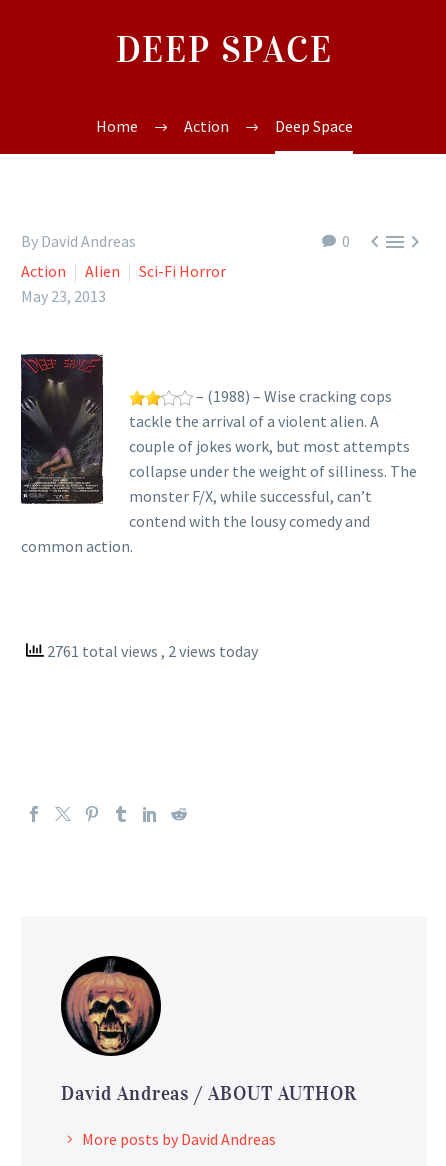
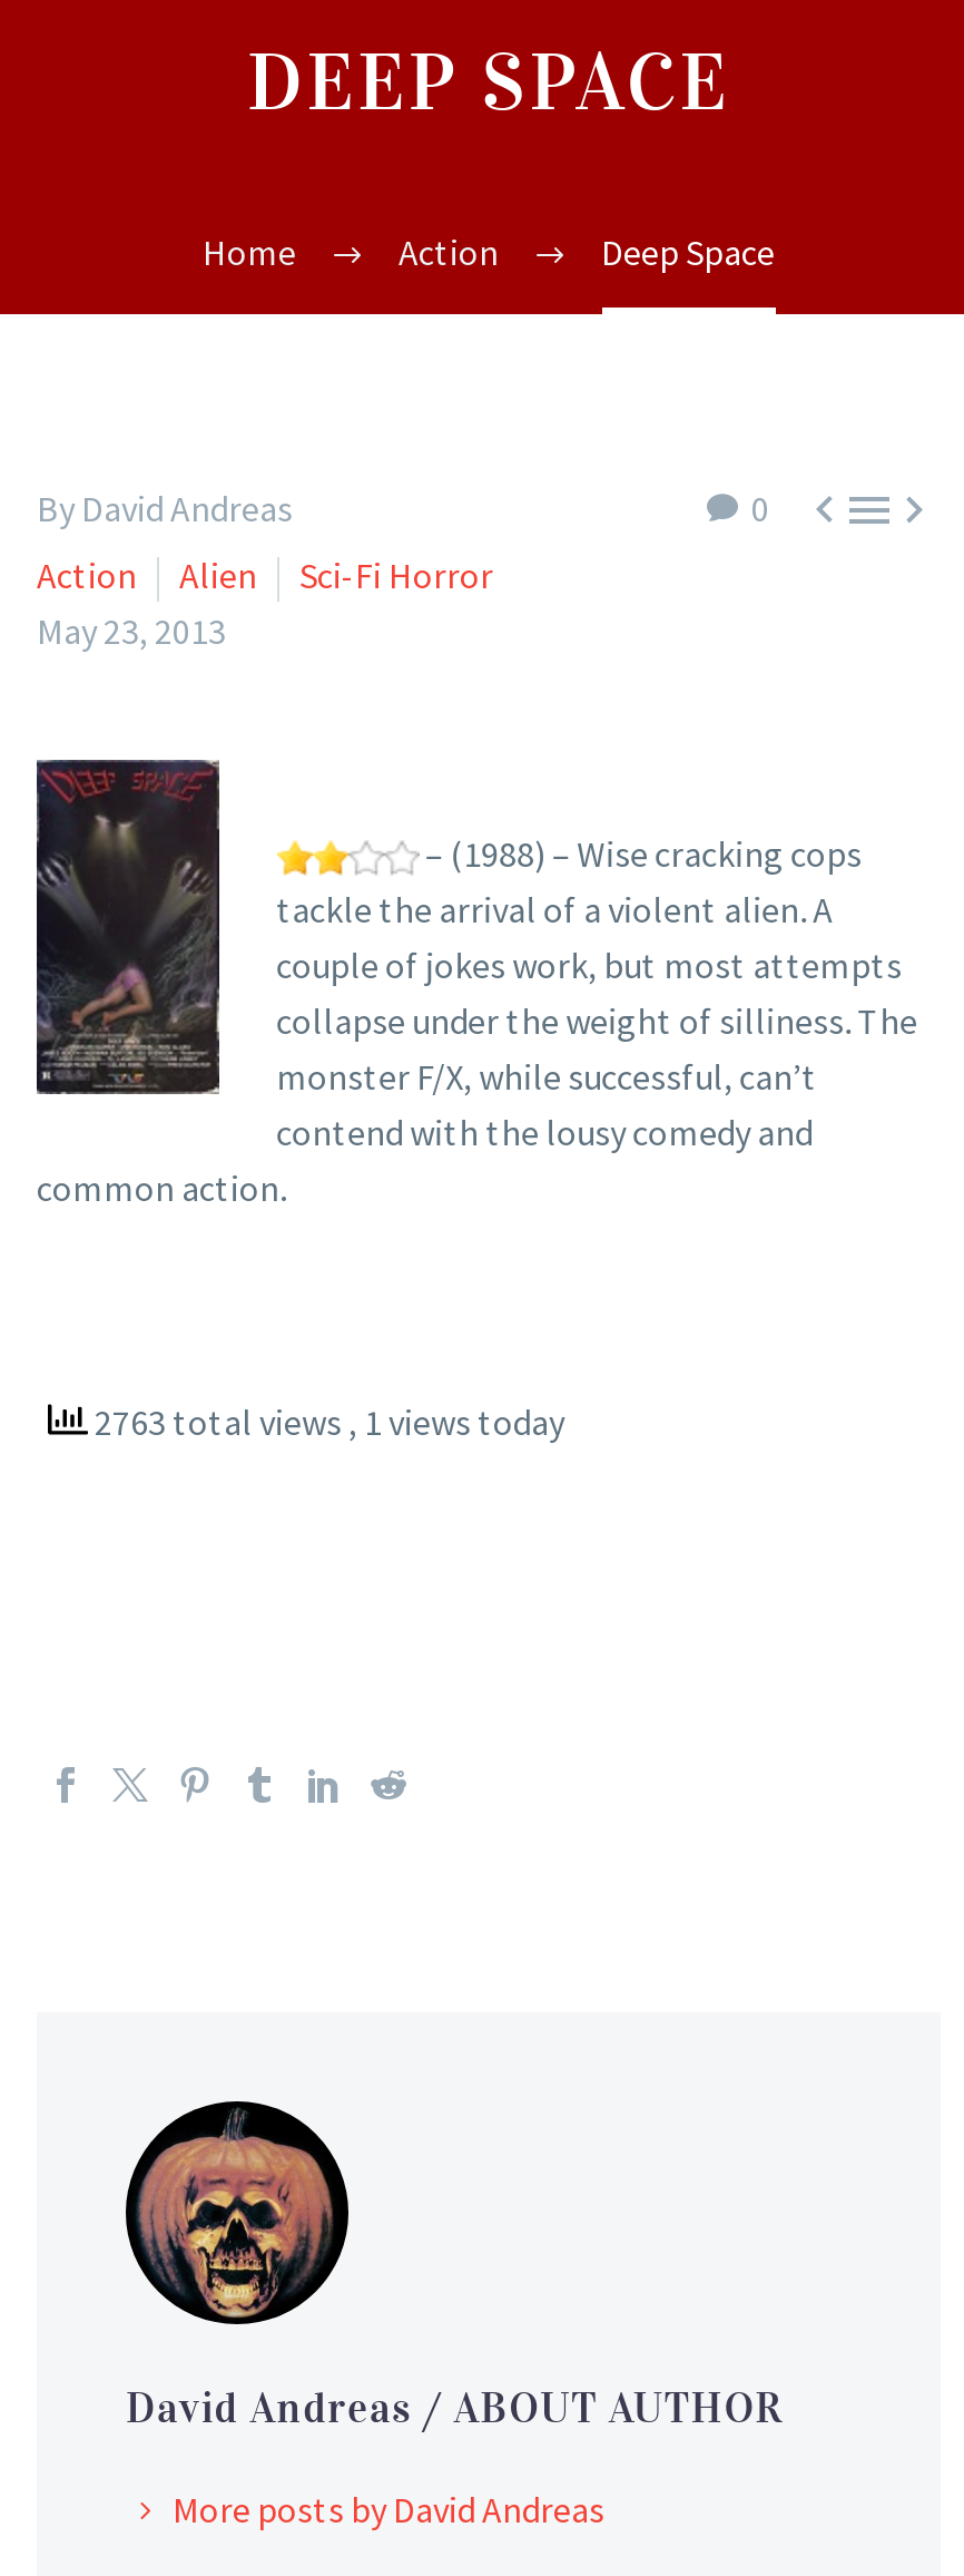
- 2761 total views, 2 views today
+ 2763 total views, 1 views today
